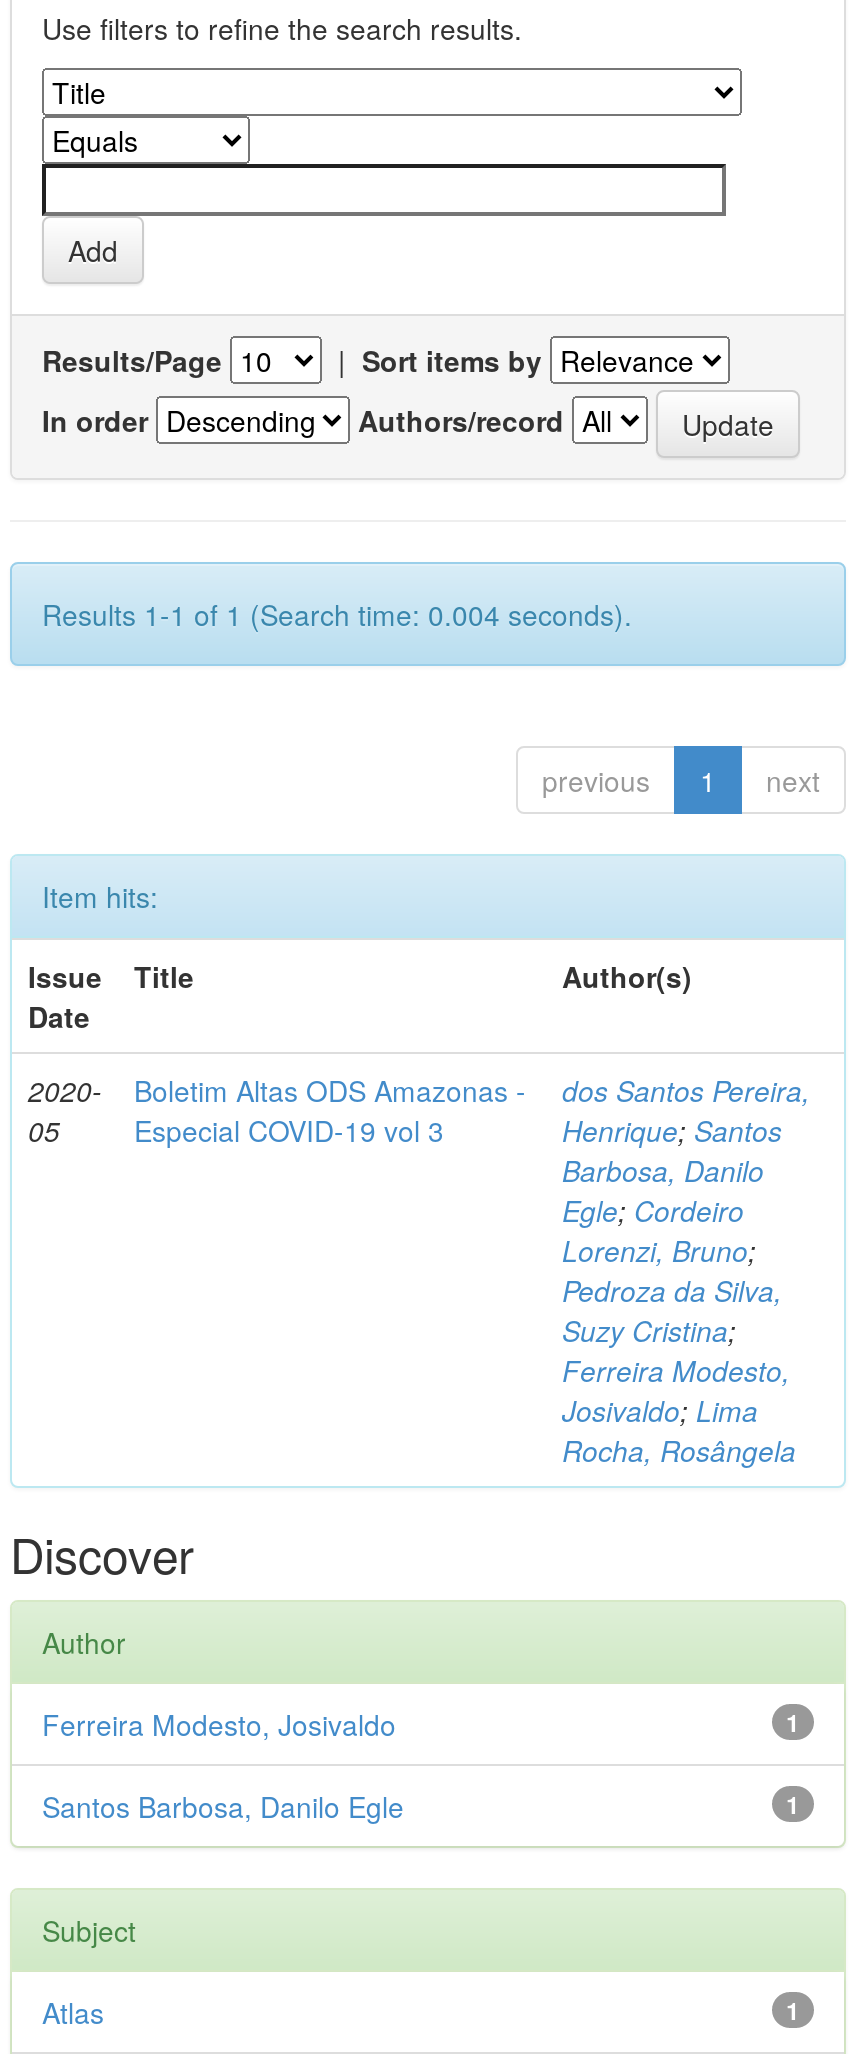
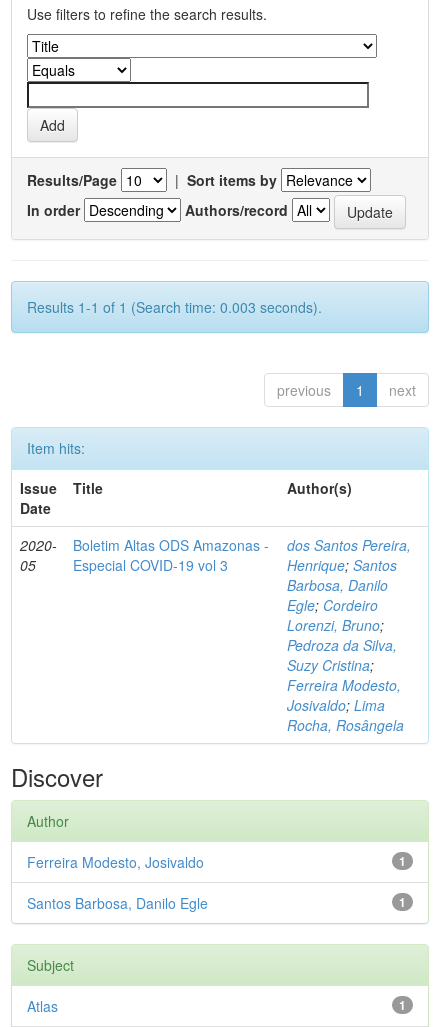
- Results 1-1 of 1 (Search time: 0.004 seconds).
+ Results 1-1 of 1 (Search time: 0.003 seconds).
